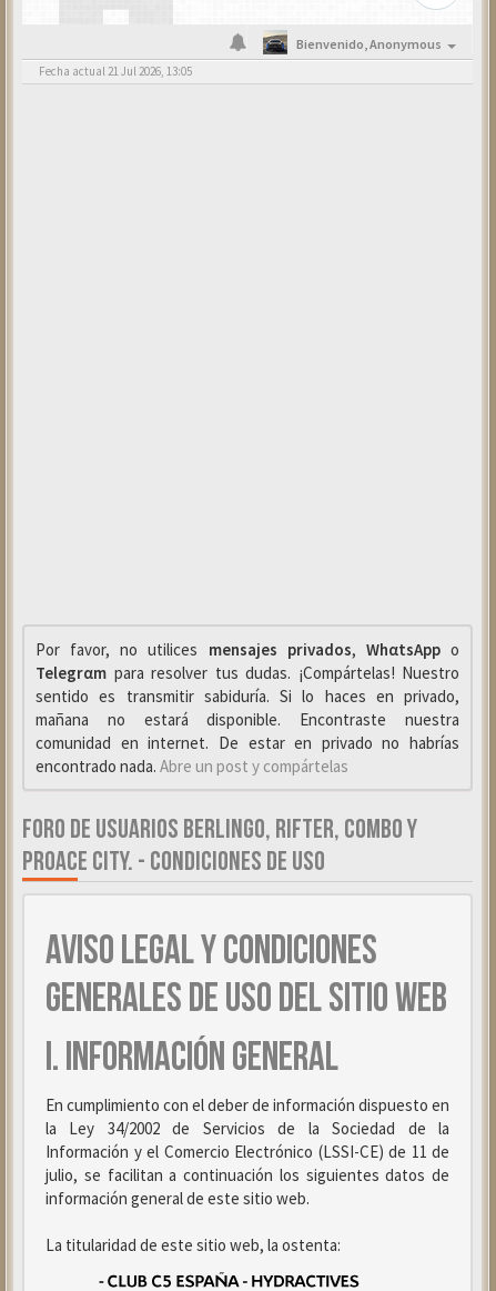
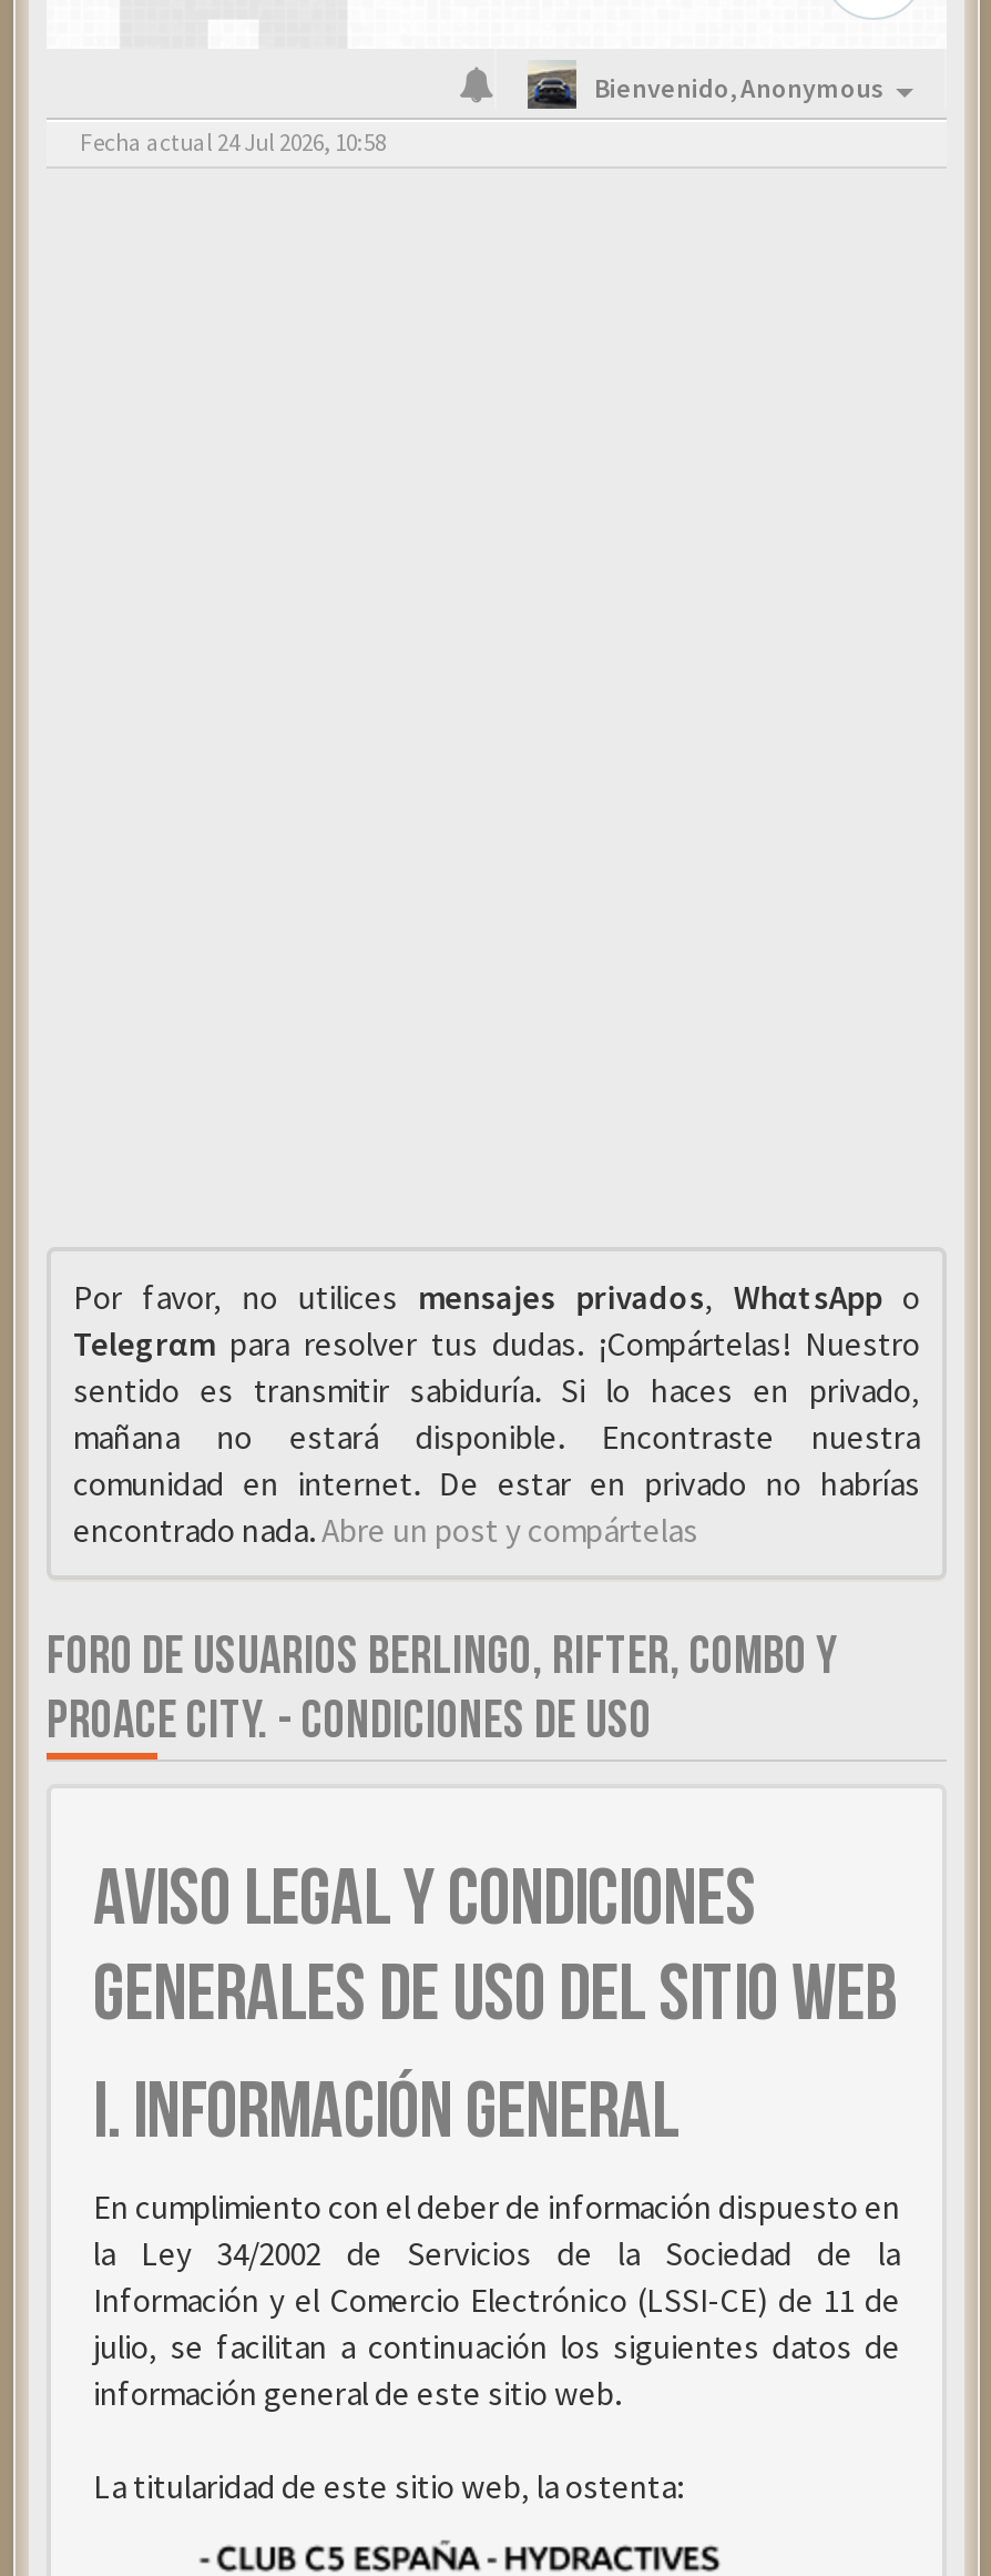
- Fecha actual 21 Jul 2026, 13:05
+ Fecha actual 24 Jul 2026, 10:58
